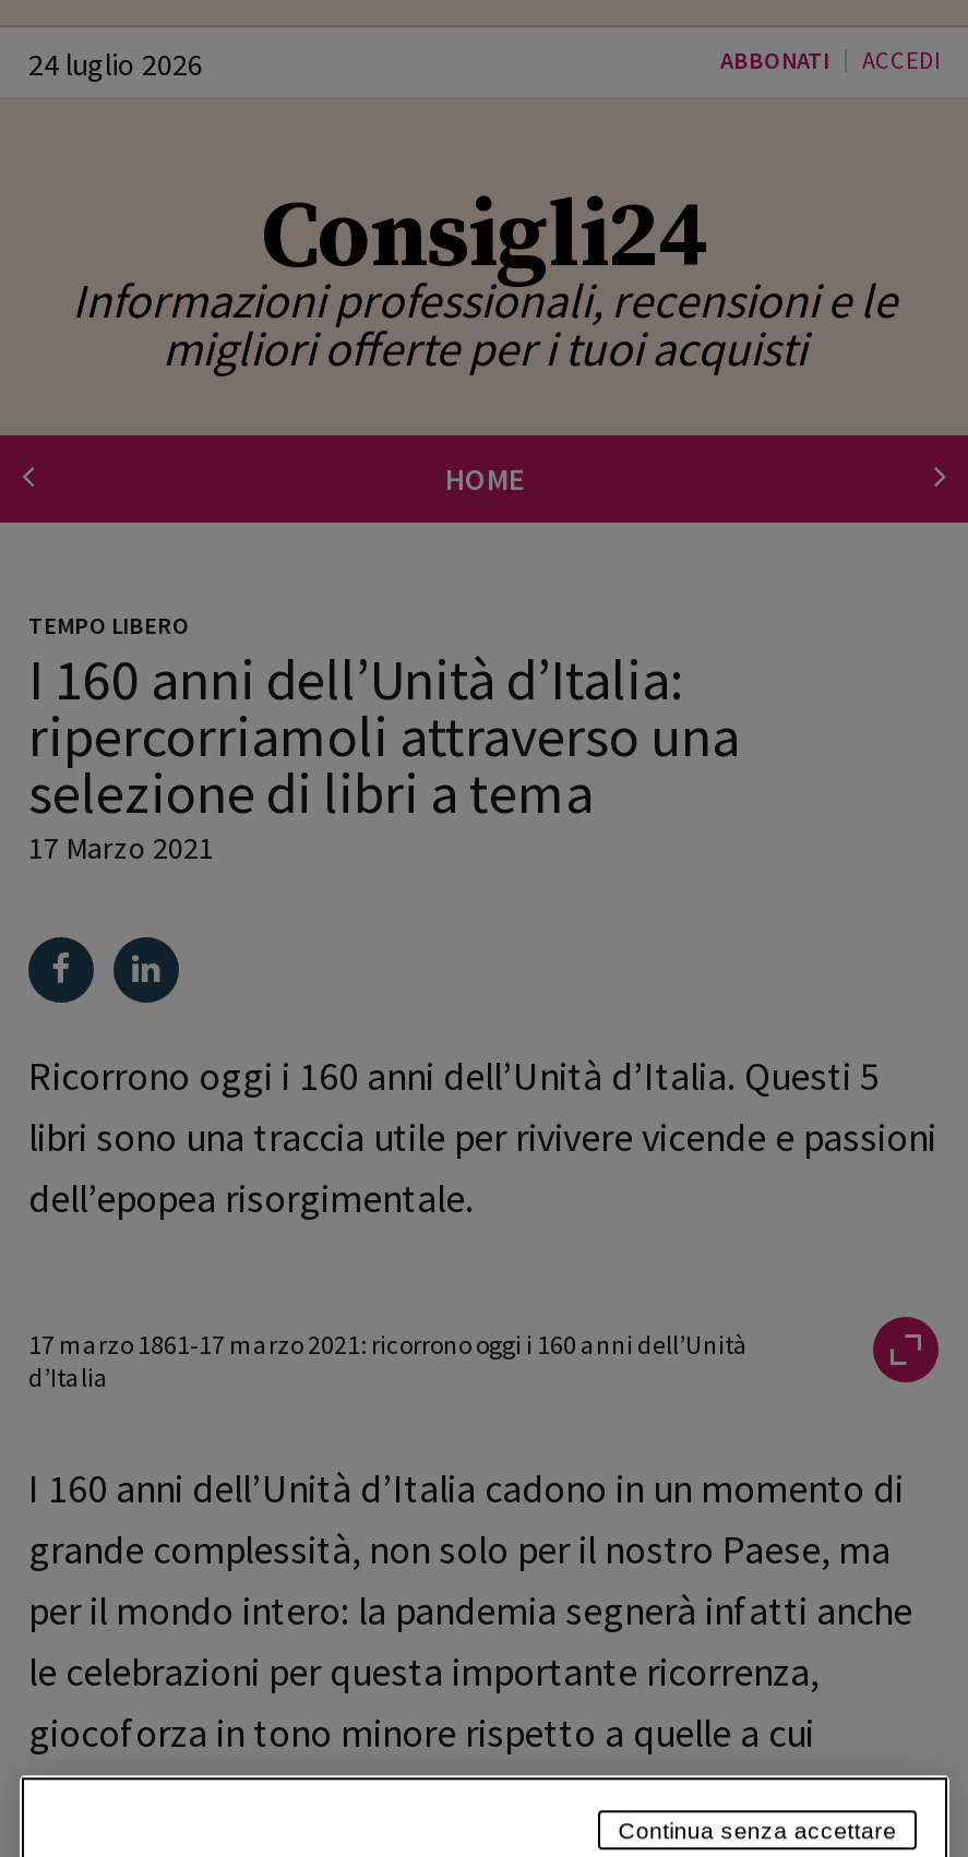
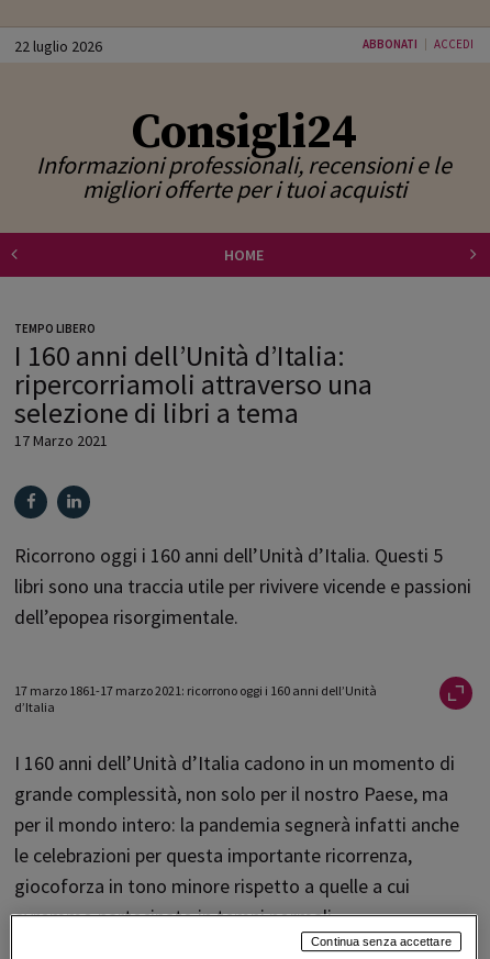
- 24 luglio 2026
+ 22 luglio 2026
